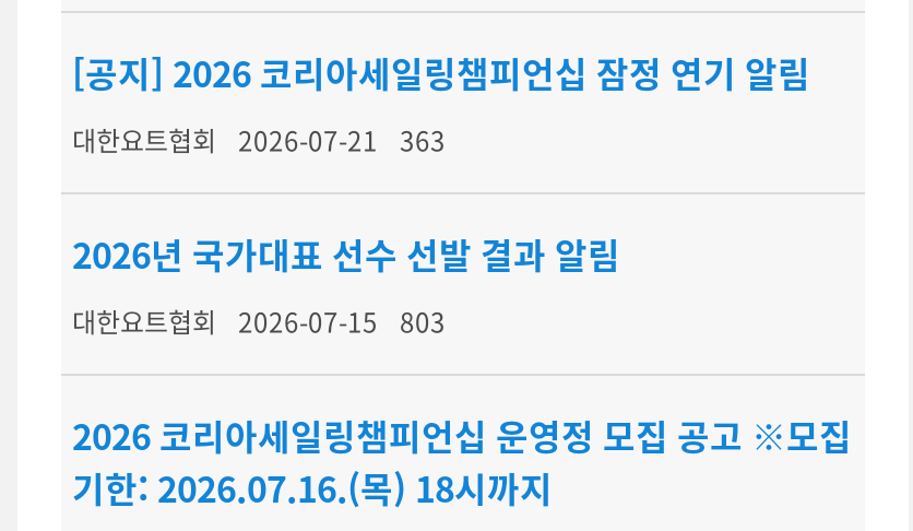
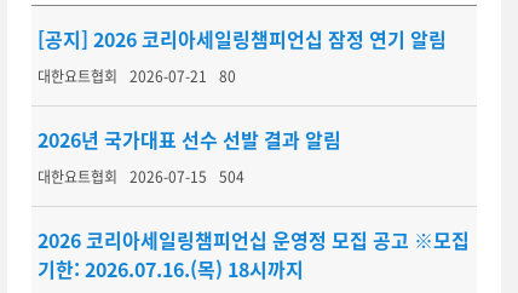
- 대한요트협회 2026-07-21 363
+ 대한요트협회 2026-07-21 80

- 대한요트협회 2026-07-15 803
+ 대한요트협회 2026-07-15 504
